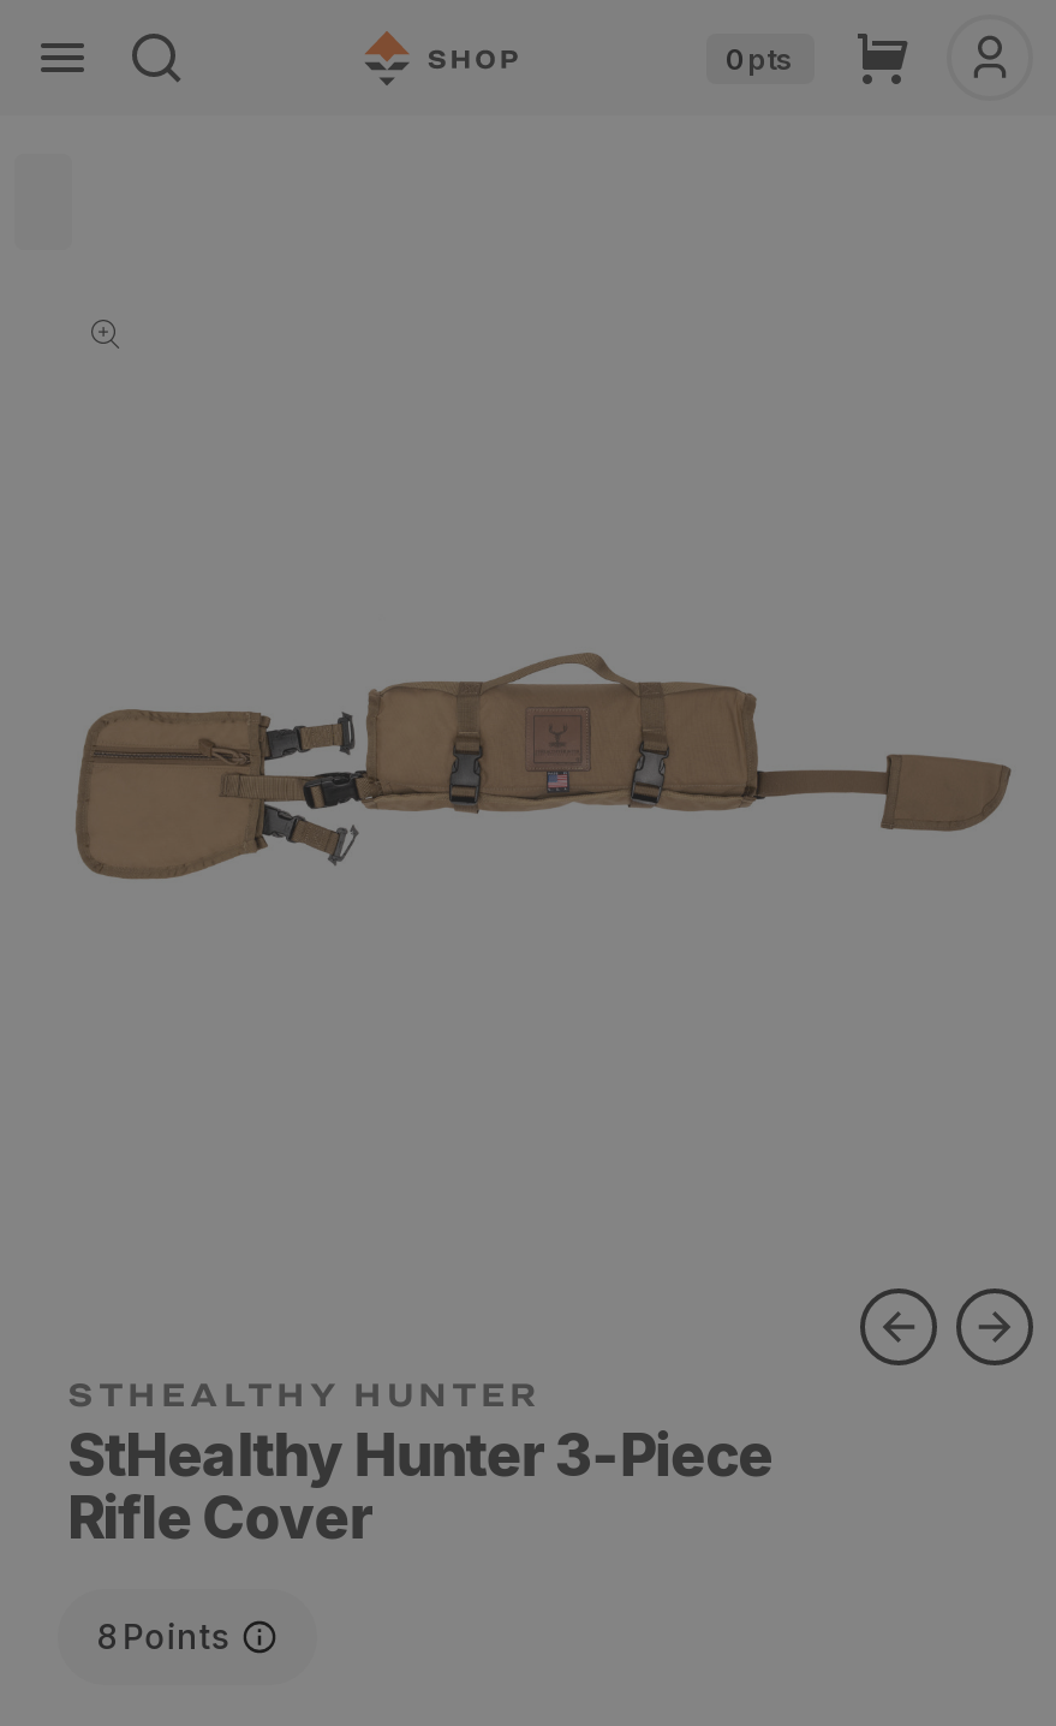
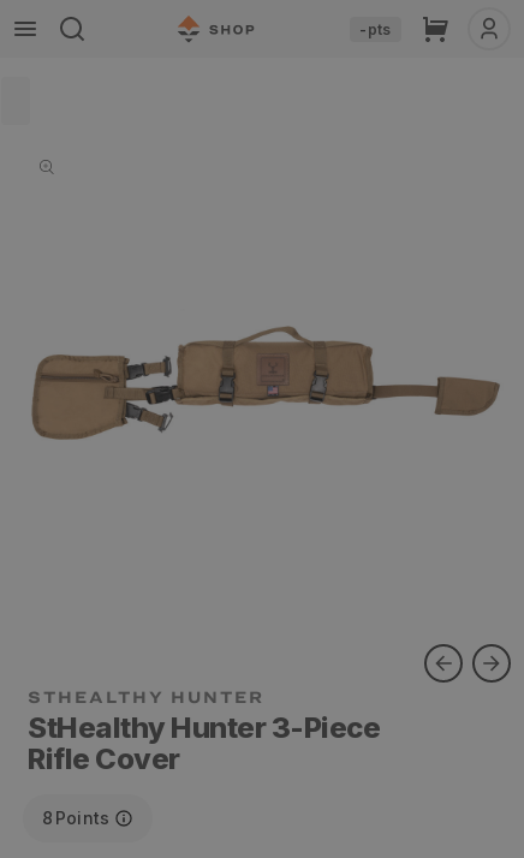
- 0 pts
+ - pts
